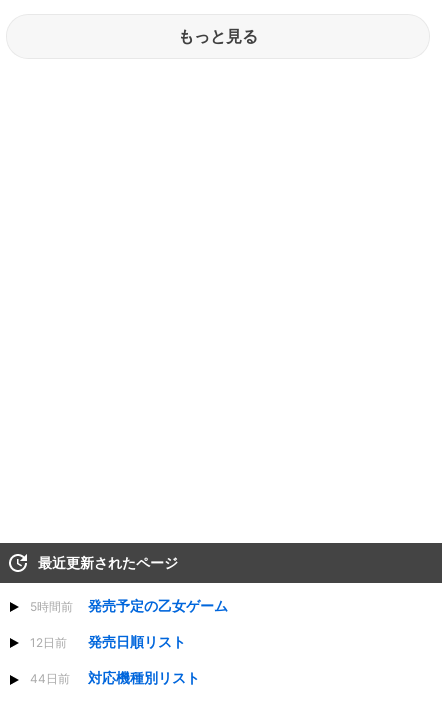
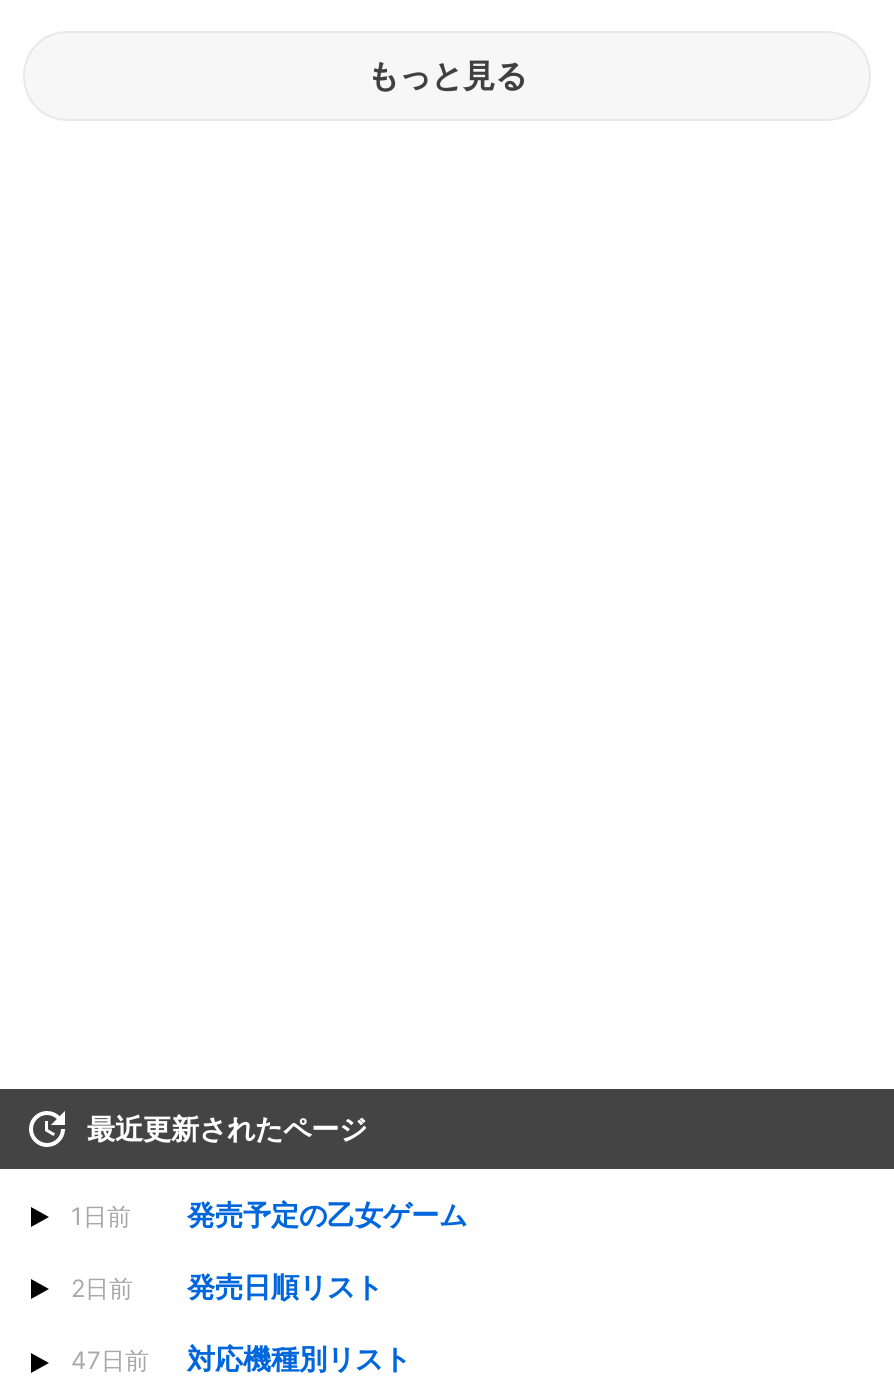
- 5時間前 発売予定の乙女ゲーム
+ 1日前 発売予定の乙女ゲーム

- 12日前 発売日順リスト
+ 2日前 発売日順リスト

- 44日前 対応機種別リスト
+ 47日前 対応機種別リスト
